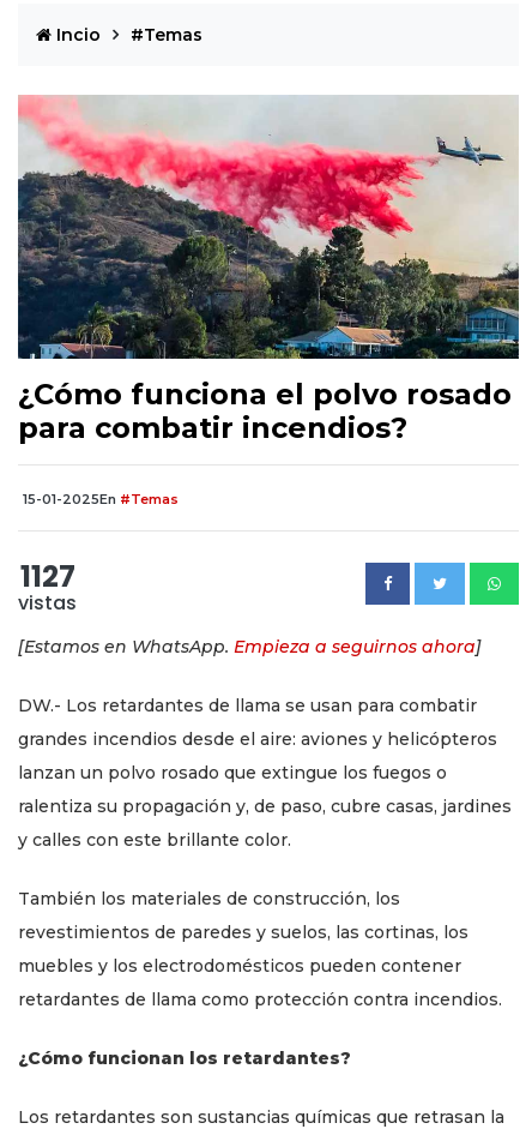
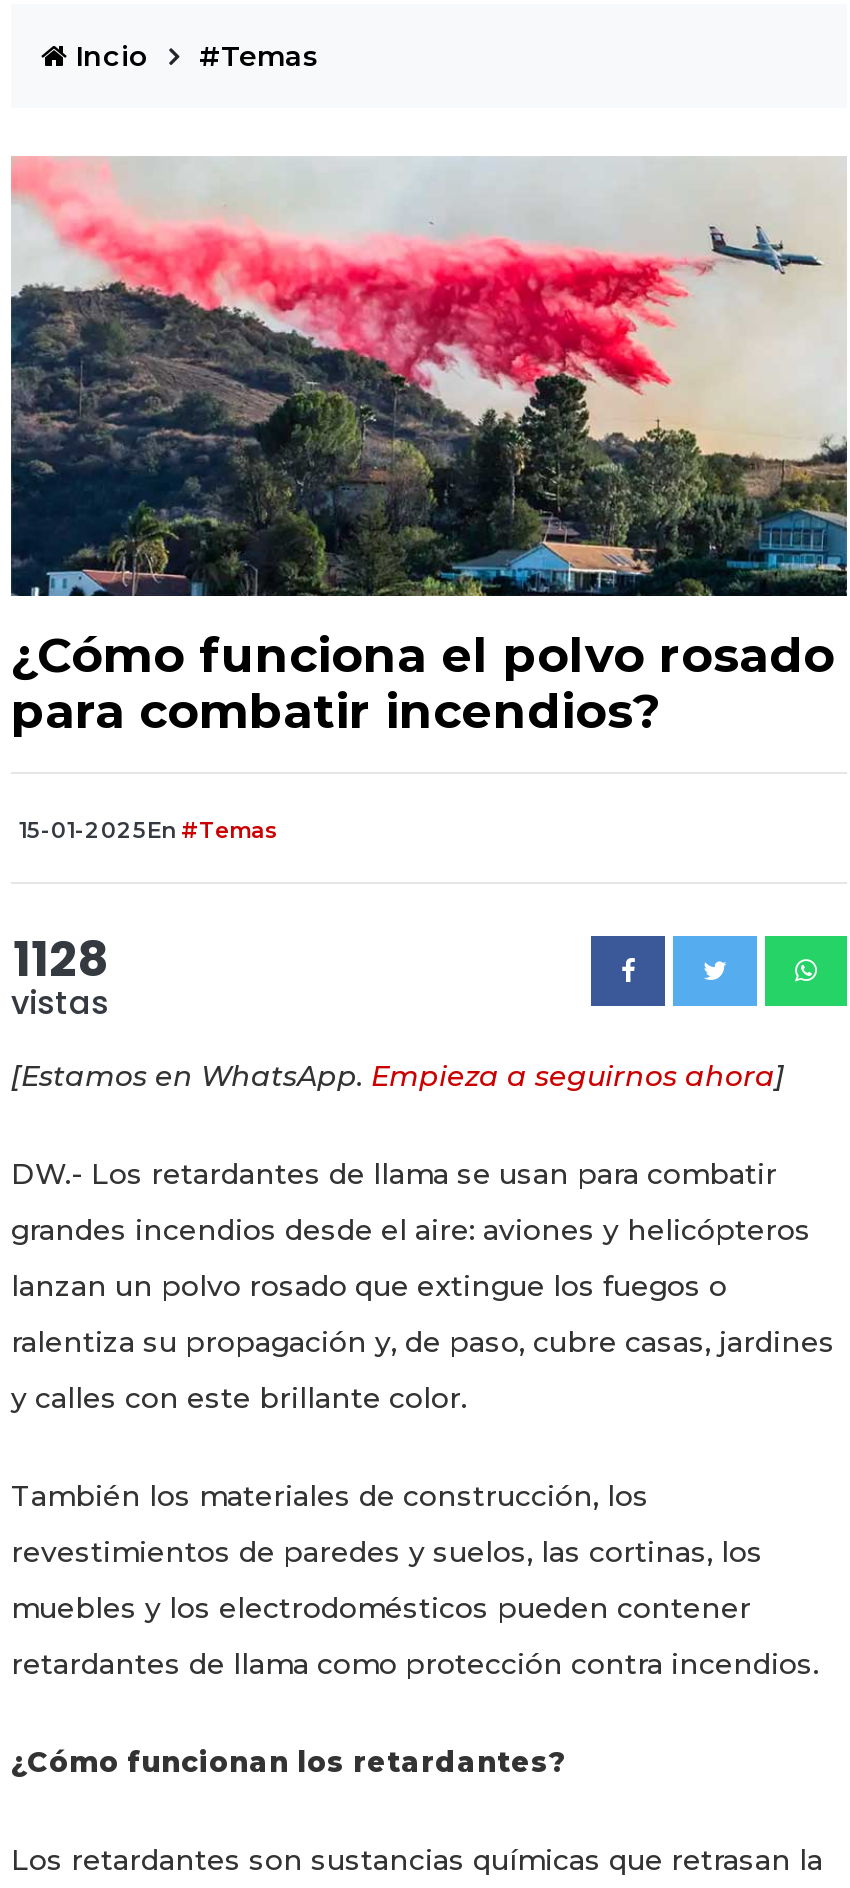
- 1127
+ 1128
